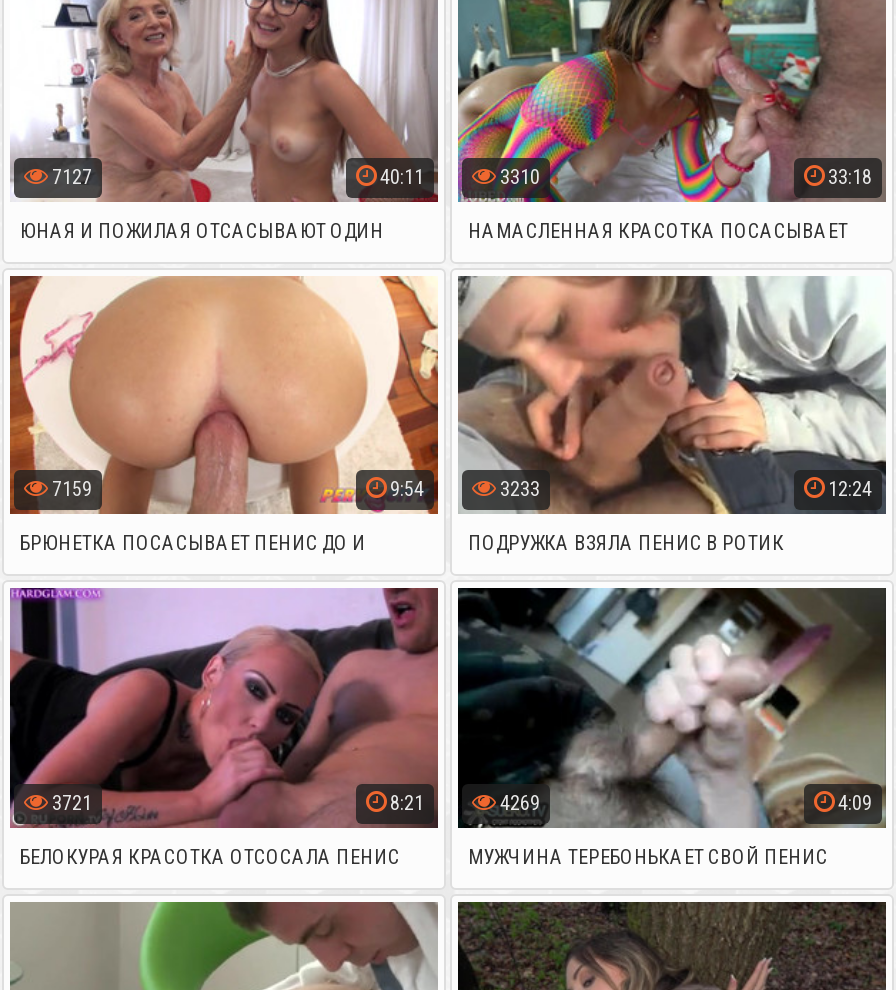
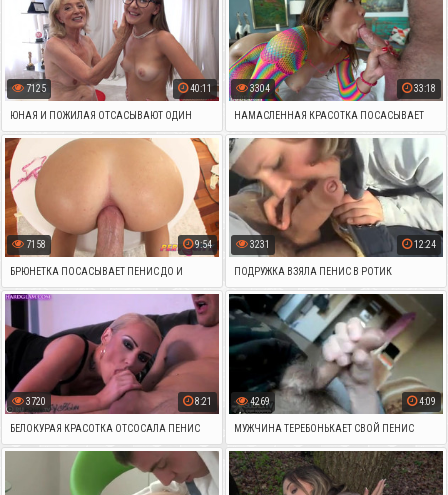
- 7127
+ 7125

- 3310
+ 3304

- 7159
+ 7158

- 3233
+ 3231

- 3721
+ 3720
